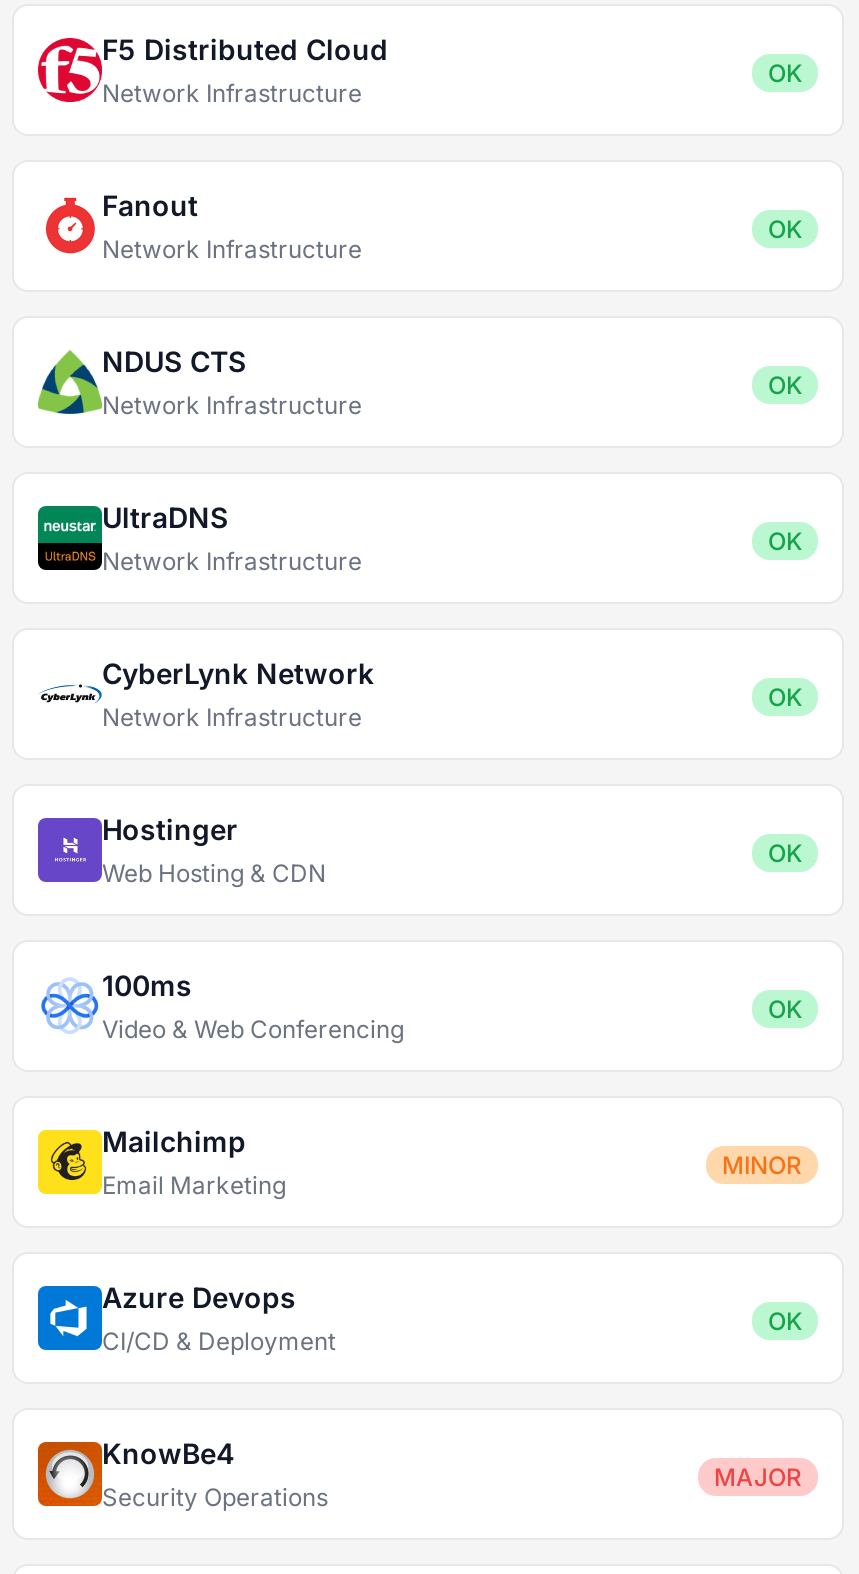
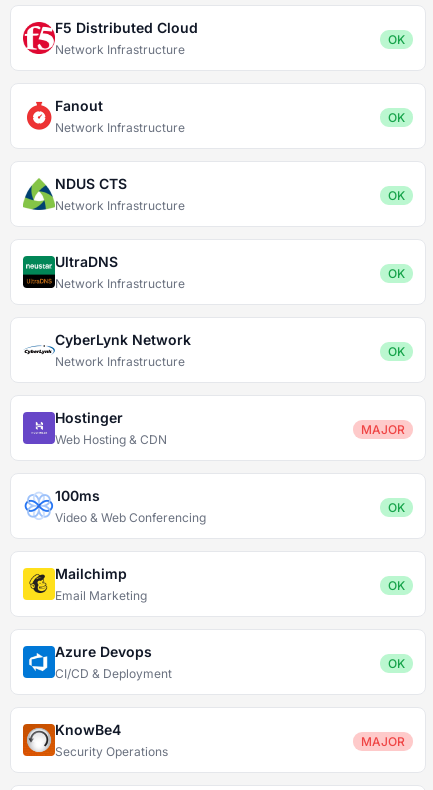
- OK
+ MAJOR

- MINOR
+ OK
